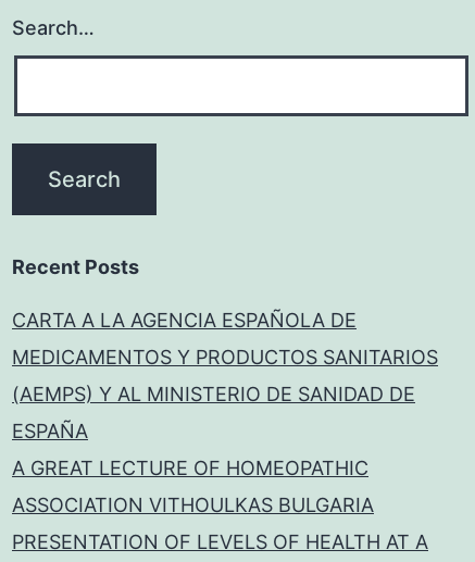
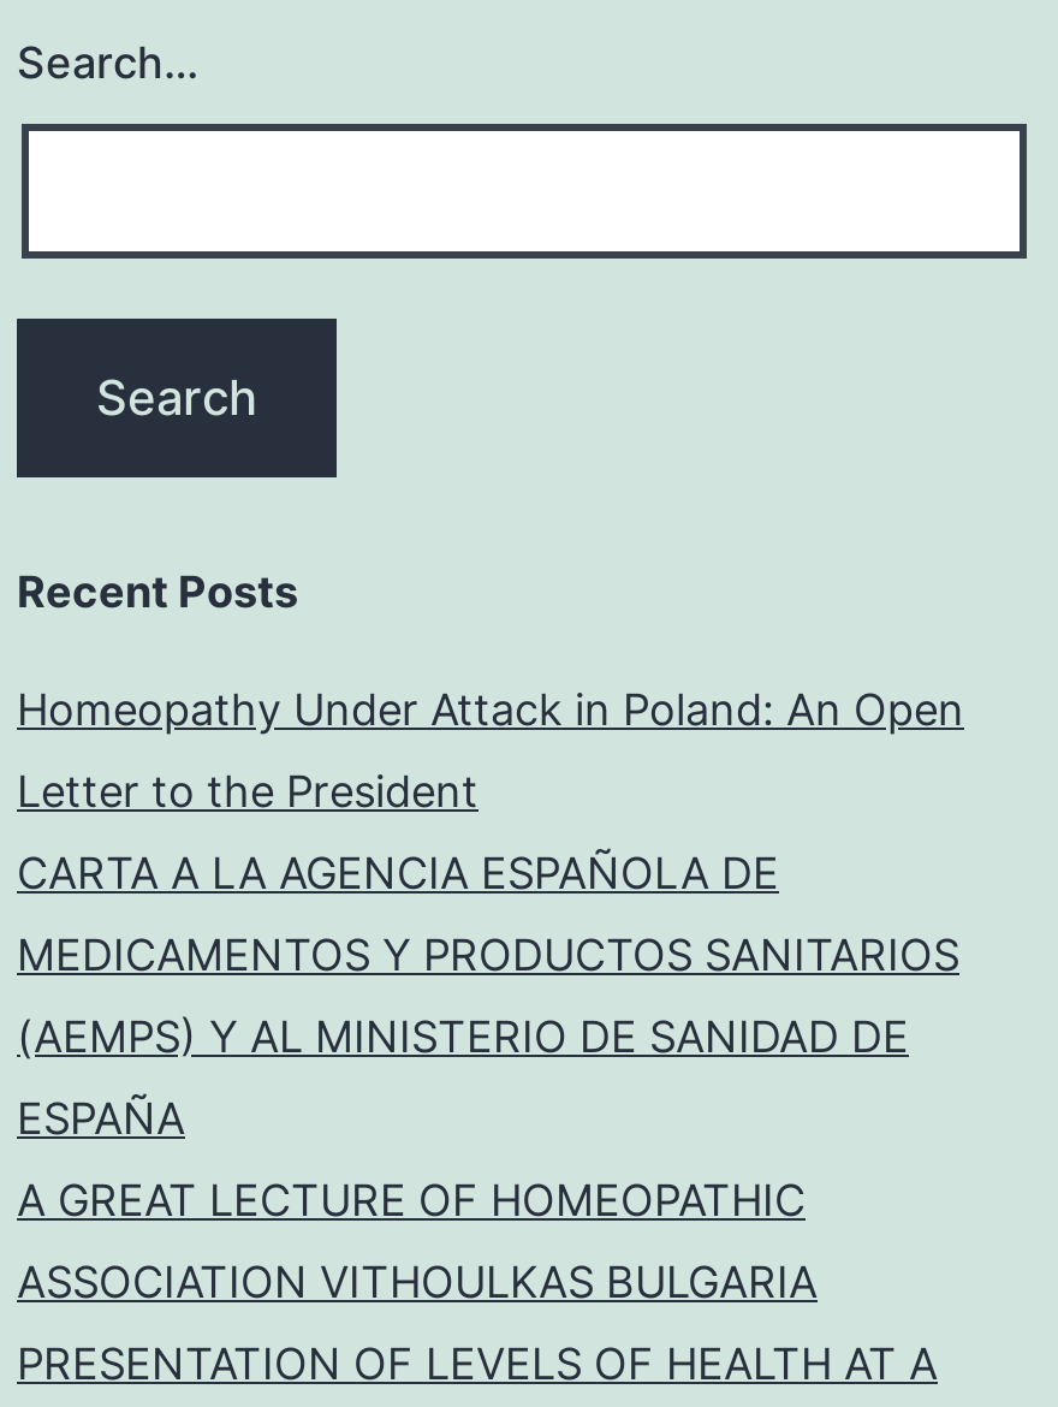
+ Homeopathy Under Attack in Poland: An Open
+ Letter to the President
